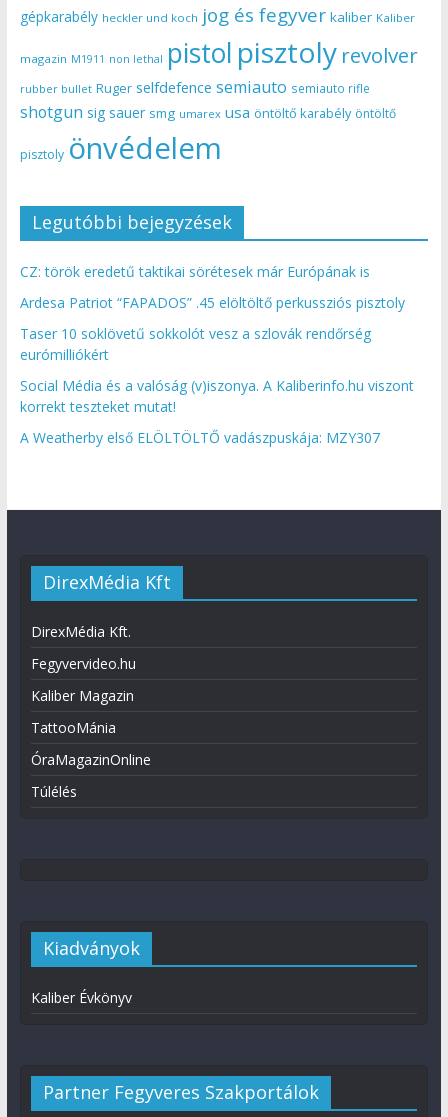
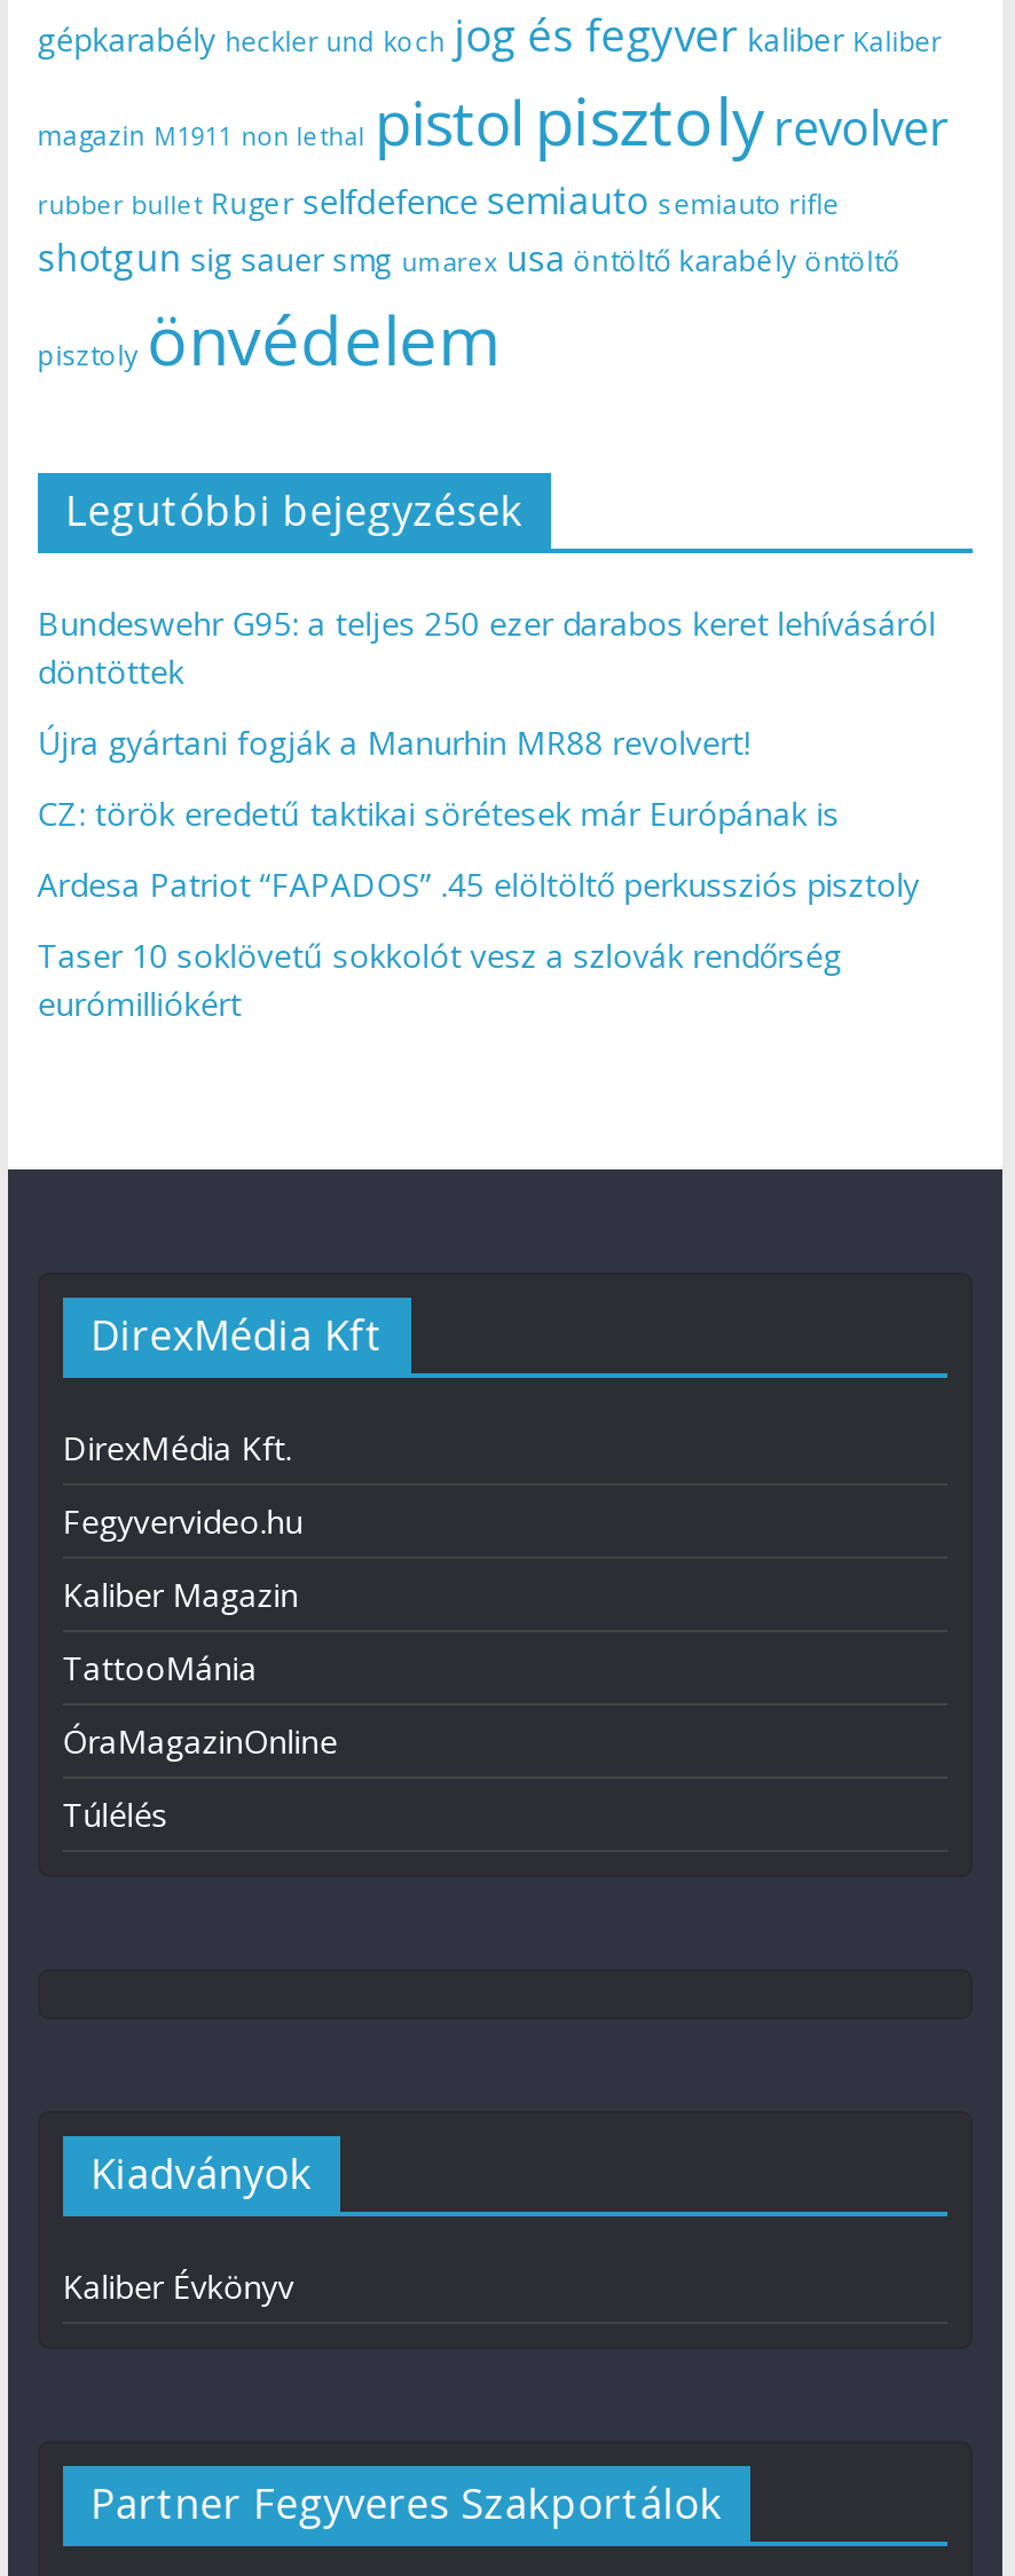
+ Bundeswehr G95: a teljes 250 ezer darabos keret lehívásáról
+ döntöttek
+ Újra gyártani fogják a Manurhin MR88 revolvert!

moved down: CZ: török eredetű taktikai sörétesek már Európának is | Ardesa Patriot “FAPADOS” .45 elöltöltő perkussziós pisztoly | Taser 10 soklövetű sokkolót vesz a szlovák rendőrség | eurómilliókért

- Social Média és a valóság (v)iszonya. A Kaliberinfo.hu viszont
- korrekt teszteket mutat!
- A Weatherby első ELÖLTÖLTŐ vadászpuskája: MZY307
